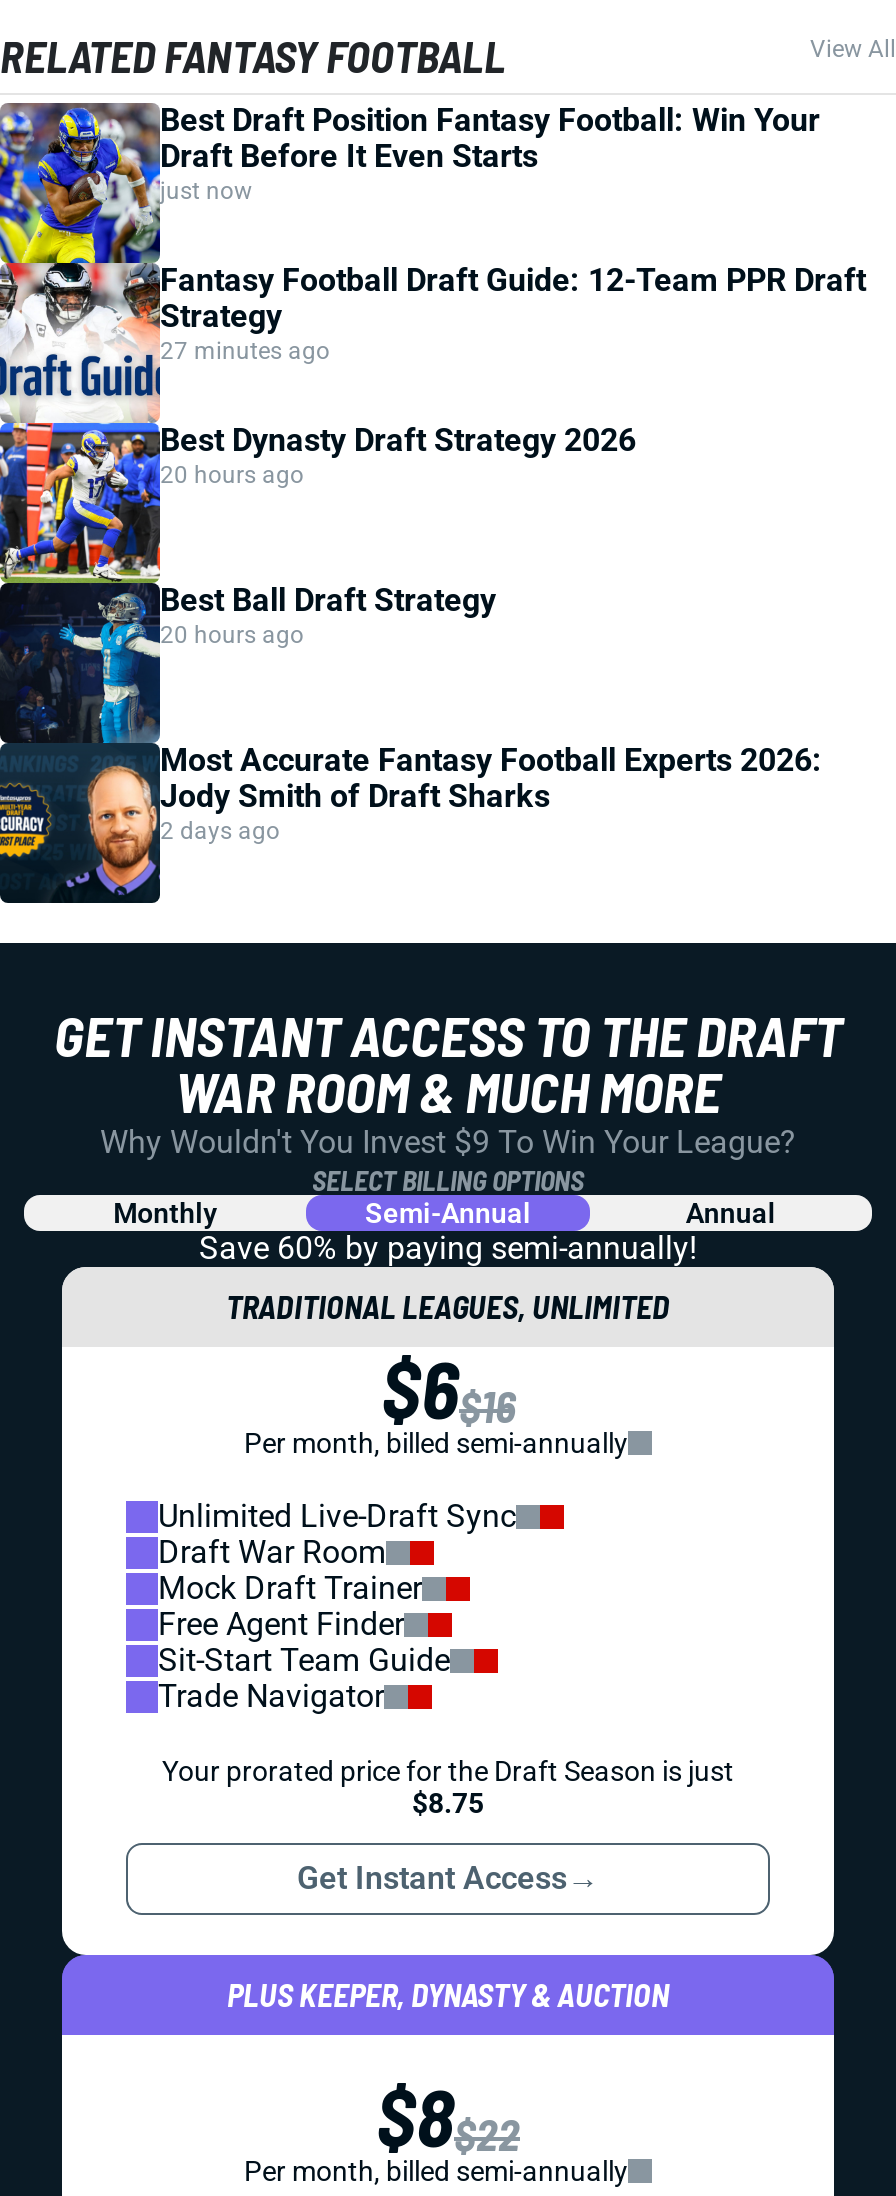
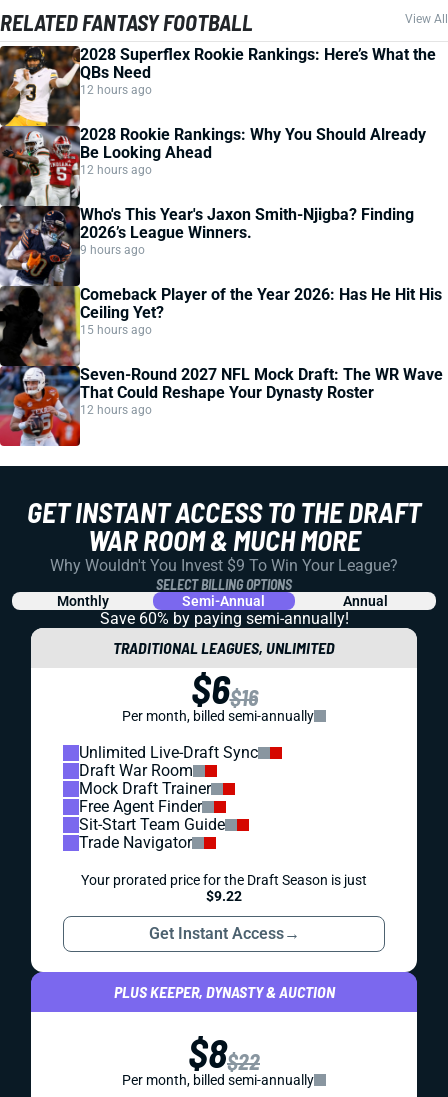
- [image]
- Best Draft Position Fantasy Football: Win Your
- Draft Before It Even Starts
- just now
+ [image]
+ 2028 Superflex Rookie Rankings: Here’s What the
+ QBs Need
+ 12 hours ago

- Fantasy Football Draft Guide: 12-Team PPR Draft
- Strategy
- 27 minutes ago
+ 2028 Rookie Rankings: Why You Should Already
+ Be Looking Ahead
+ 12 hours ago

- Best Dynasty Draft Strategy 2026
- 20 hours ago
+ Who's This Year's Jaxon Smith-Njigba? Finding
+ 2026’s League Winners.
+ 9 hours ago

- Best Ball Draft Strategy
- 20 hours ago
+ Comeback Player of the Year 2026: Has He Hit His
+ Ceiling Yet?
+ 15 hours ago

- Most Accurate Fantasy Football Experts 2026:
- Jody Smith of Draft Sharks
- 2 days ago
+ Seven-Round 2027 NFL Mock Draft: The WR Wave
+ That Could Reshape Your Dynasty Roster
+ 12 hours ago

- $8.75
+ $9.22
